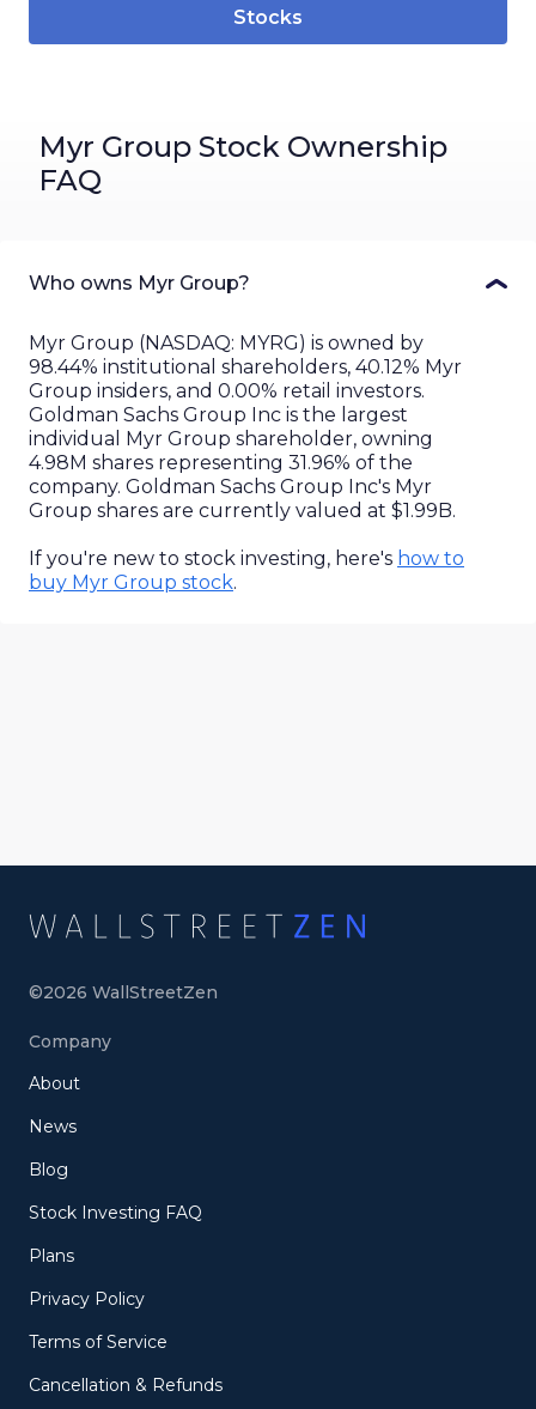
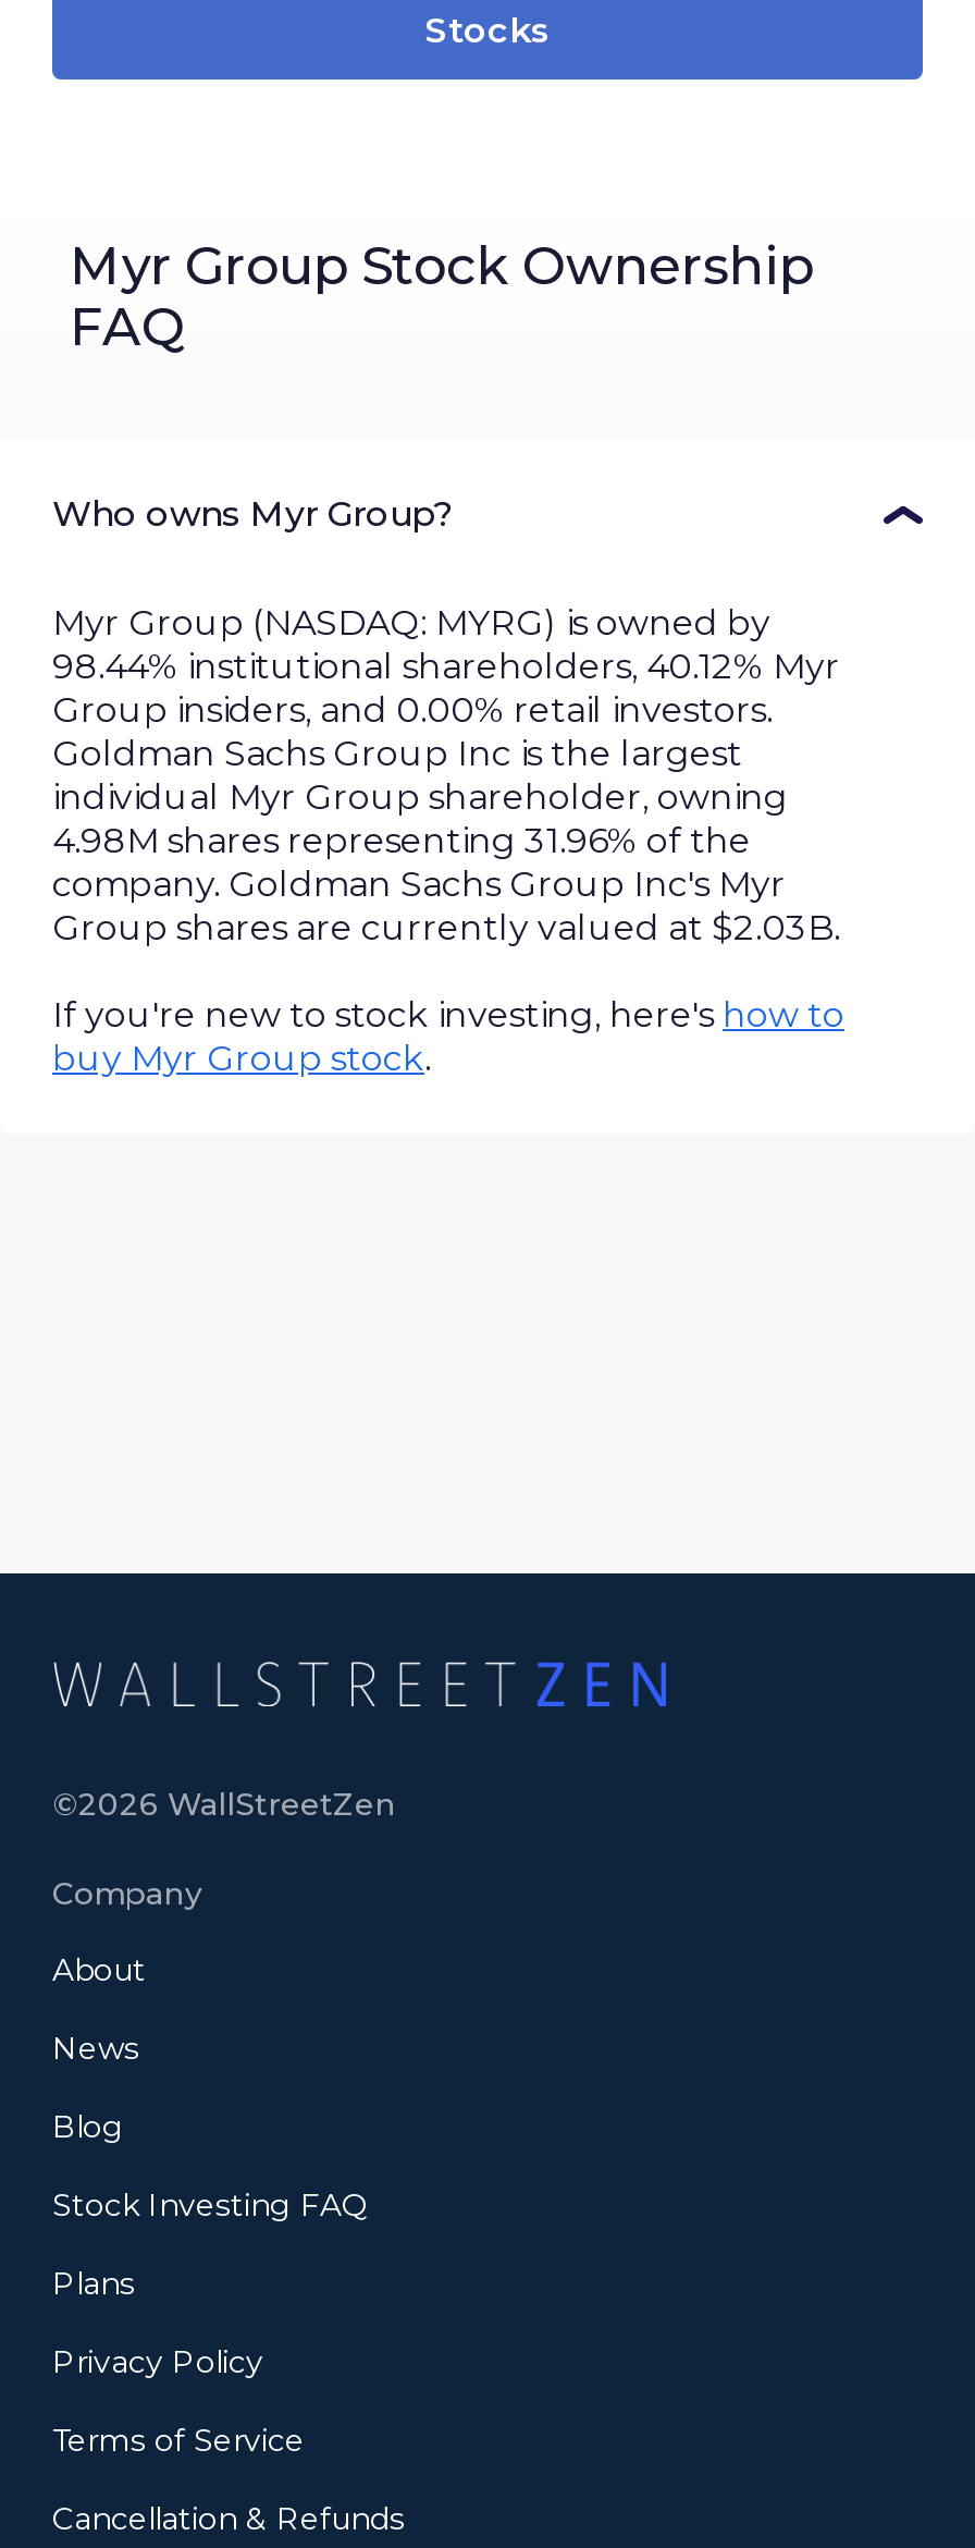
- Group shares are currently valued at $1.99B.
+ Group shares are currently valued at $2.03B.
